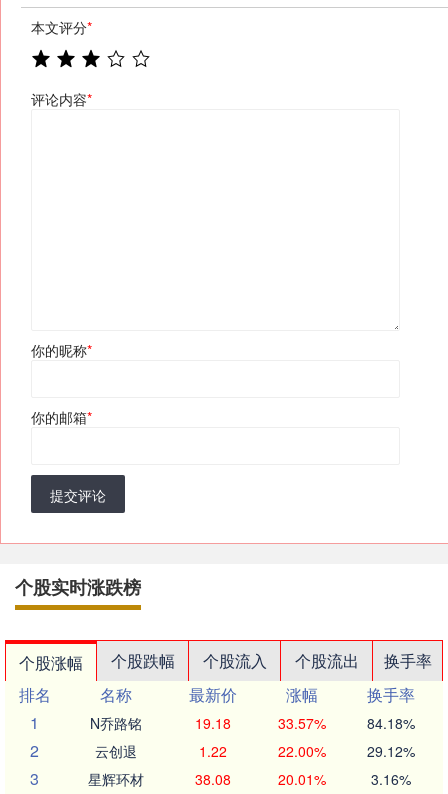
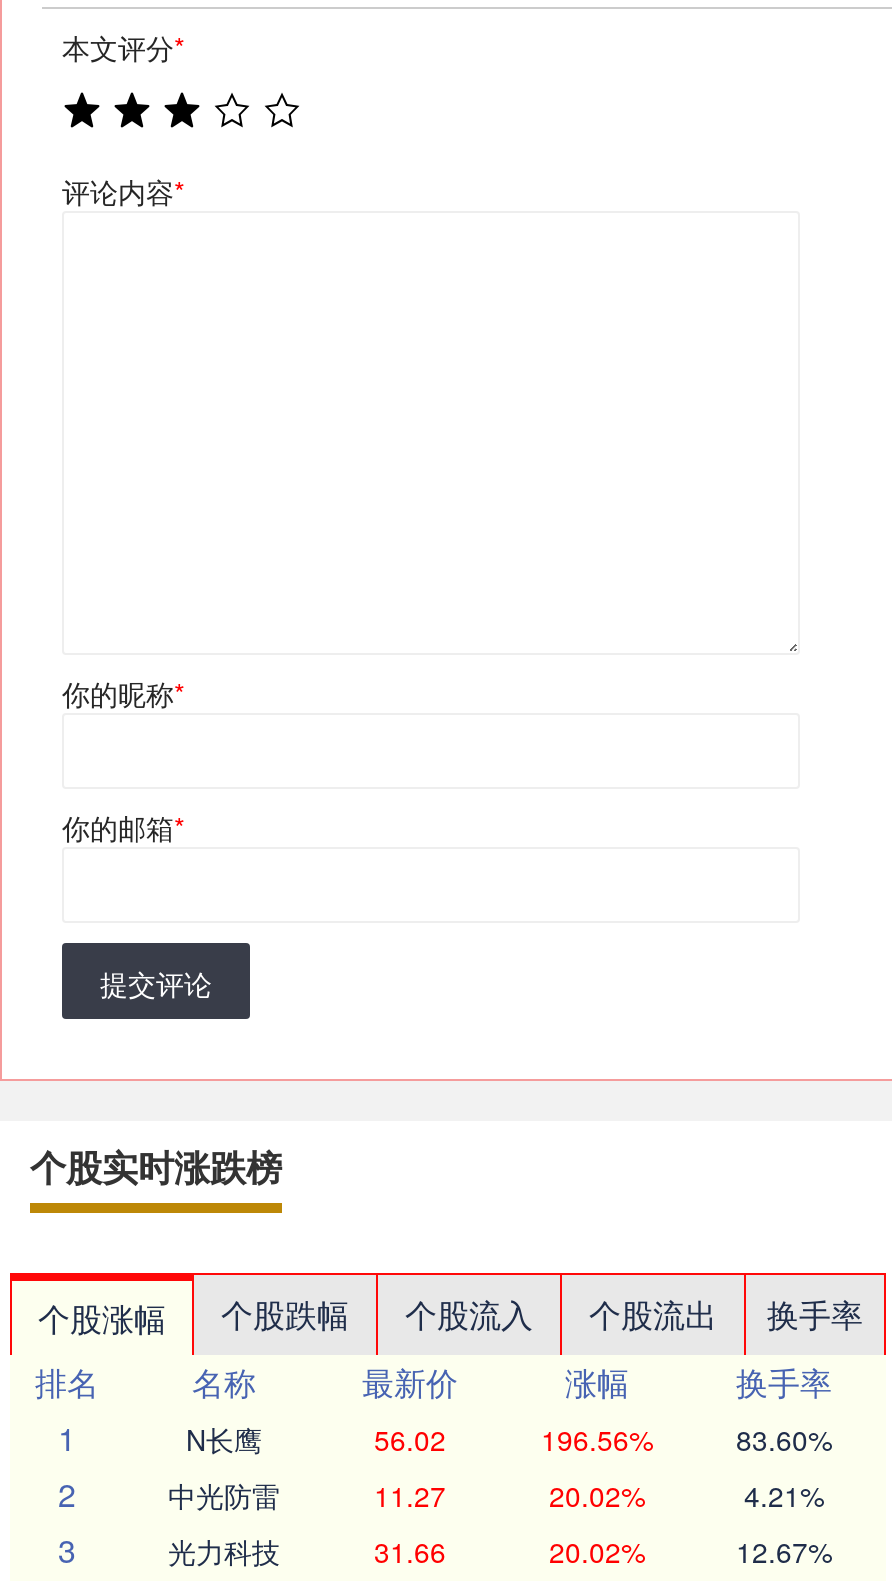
- N乔路铭
- 19.18
- 33.57%
- 84.18%
+ N长鹰
+ 56.02
+ 196.56%
+ 83.60%

- 云创退
- 1.22
- 22.00%
- 29.12%
+ 中光防雷
+ 11.27
+ 20.02%
+ 4.21%

- 星辉环材
- 38.08
- 20.01%
- 3.16%
+ 光力科技
+ 31.66
+ 20.02%
+ 12.67%
